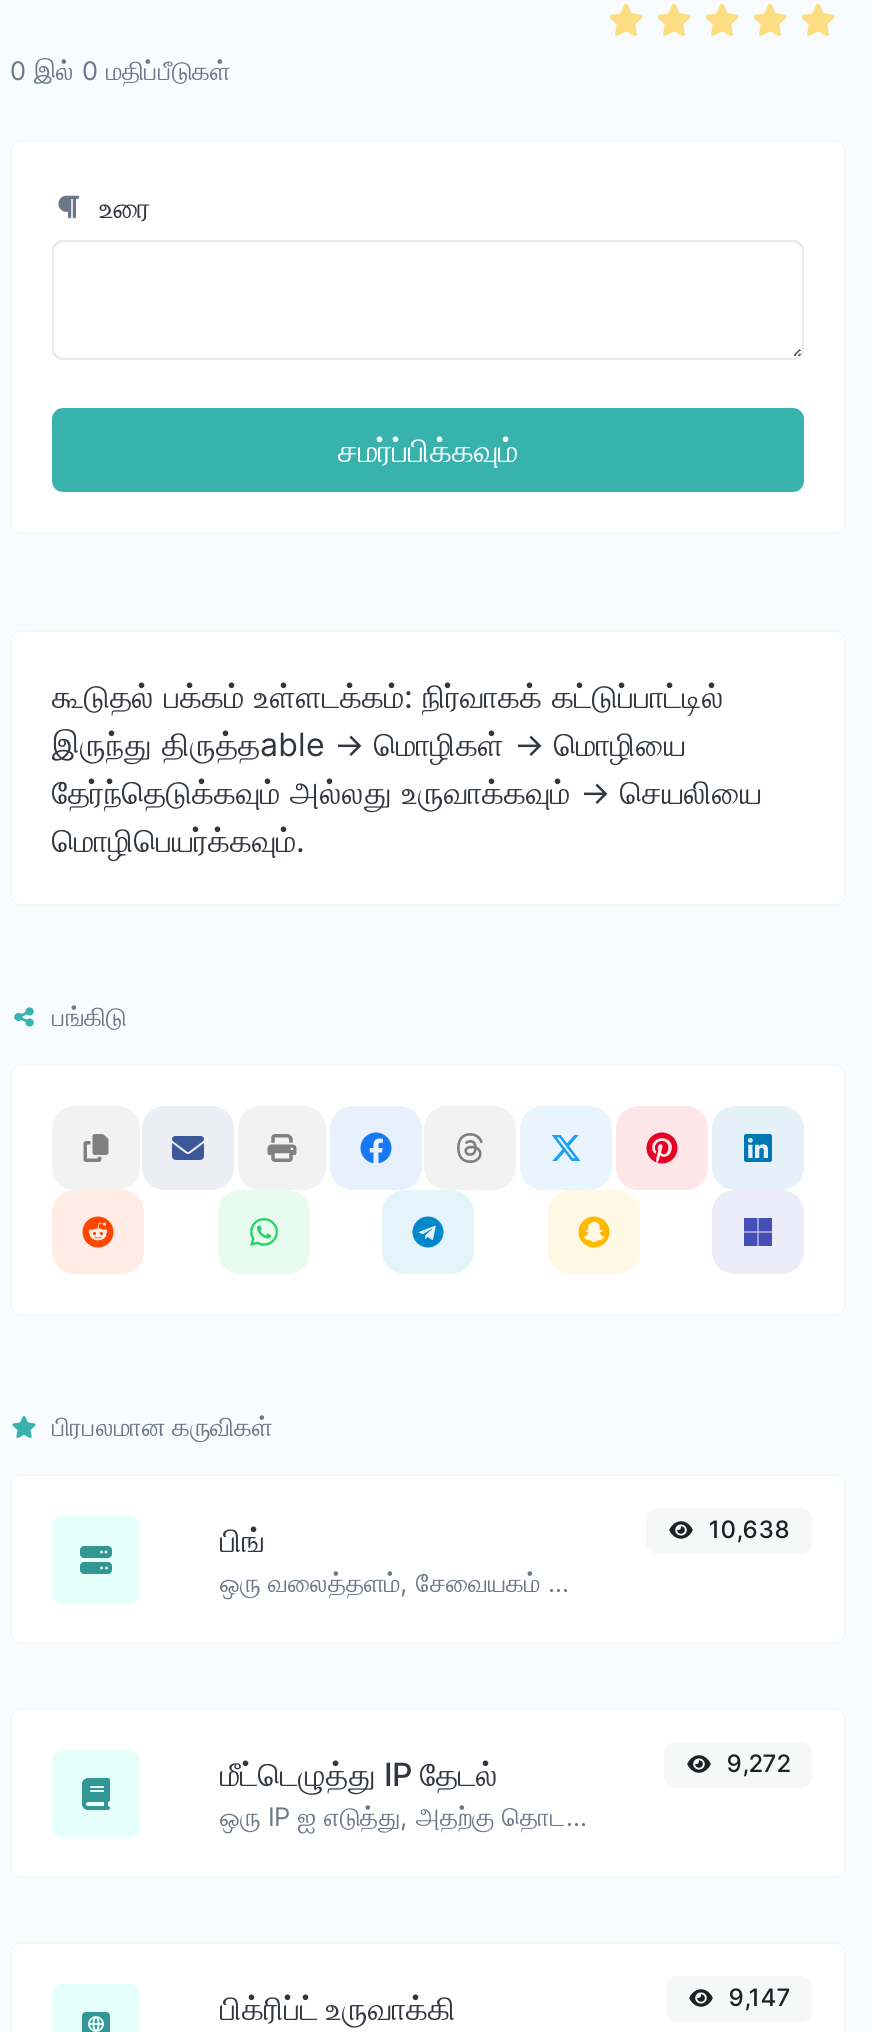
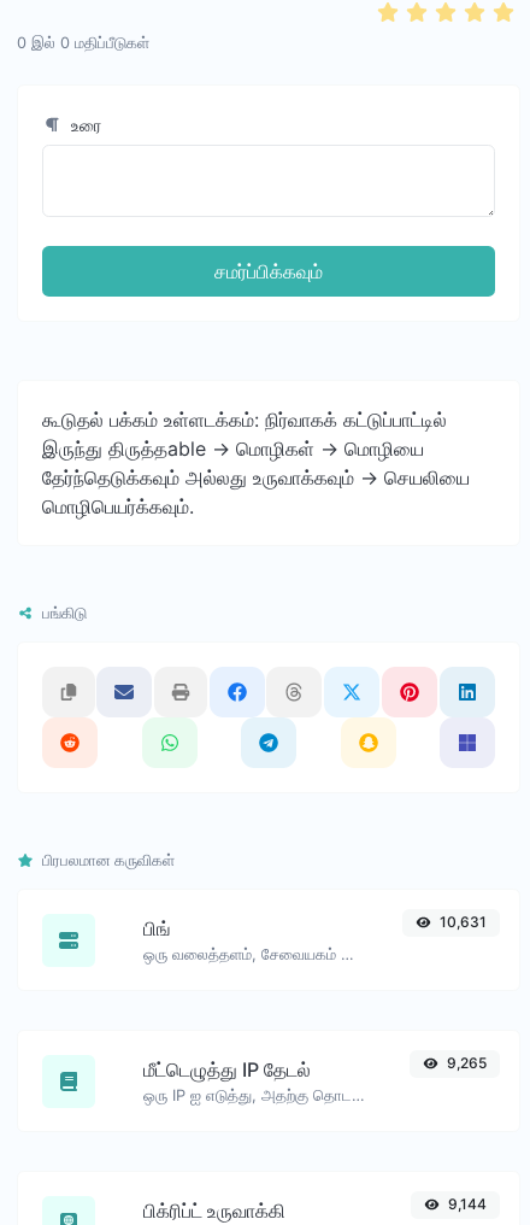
- 10,638
+ 10,631

- 9,272
+ 9,265

- 9,147
+ 9,144
